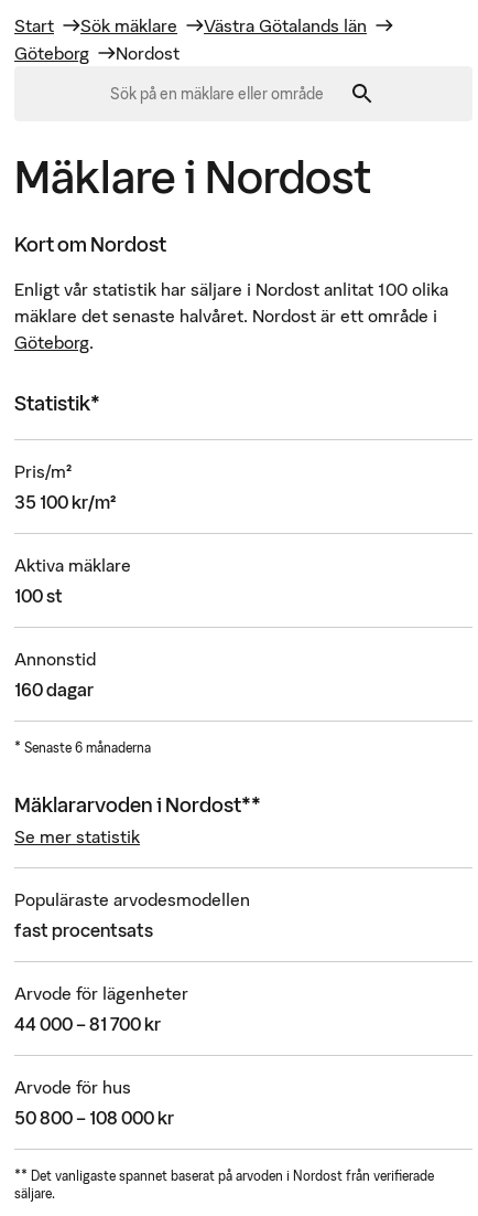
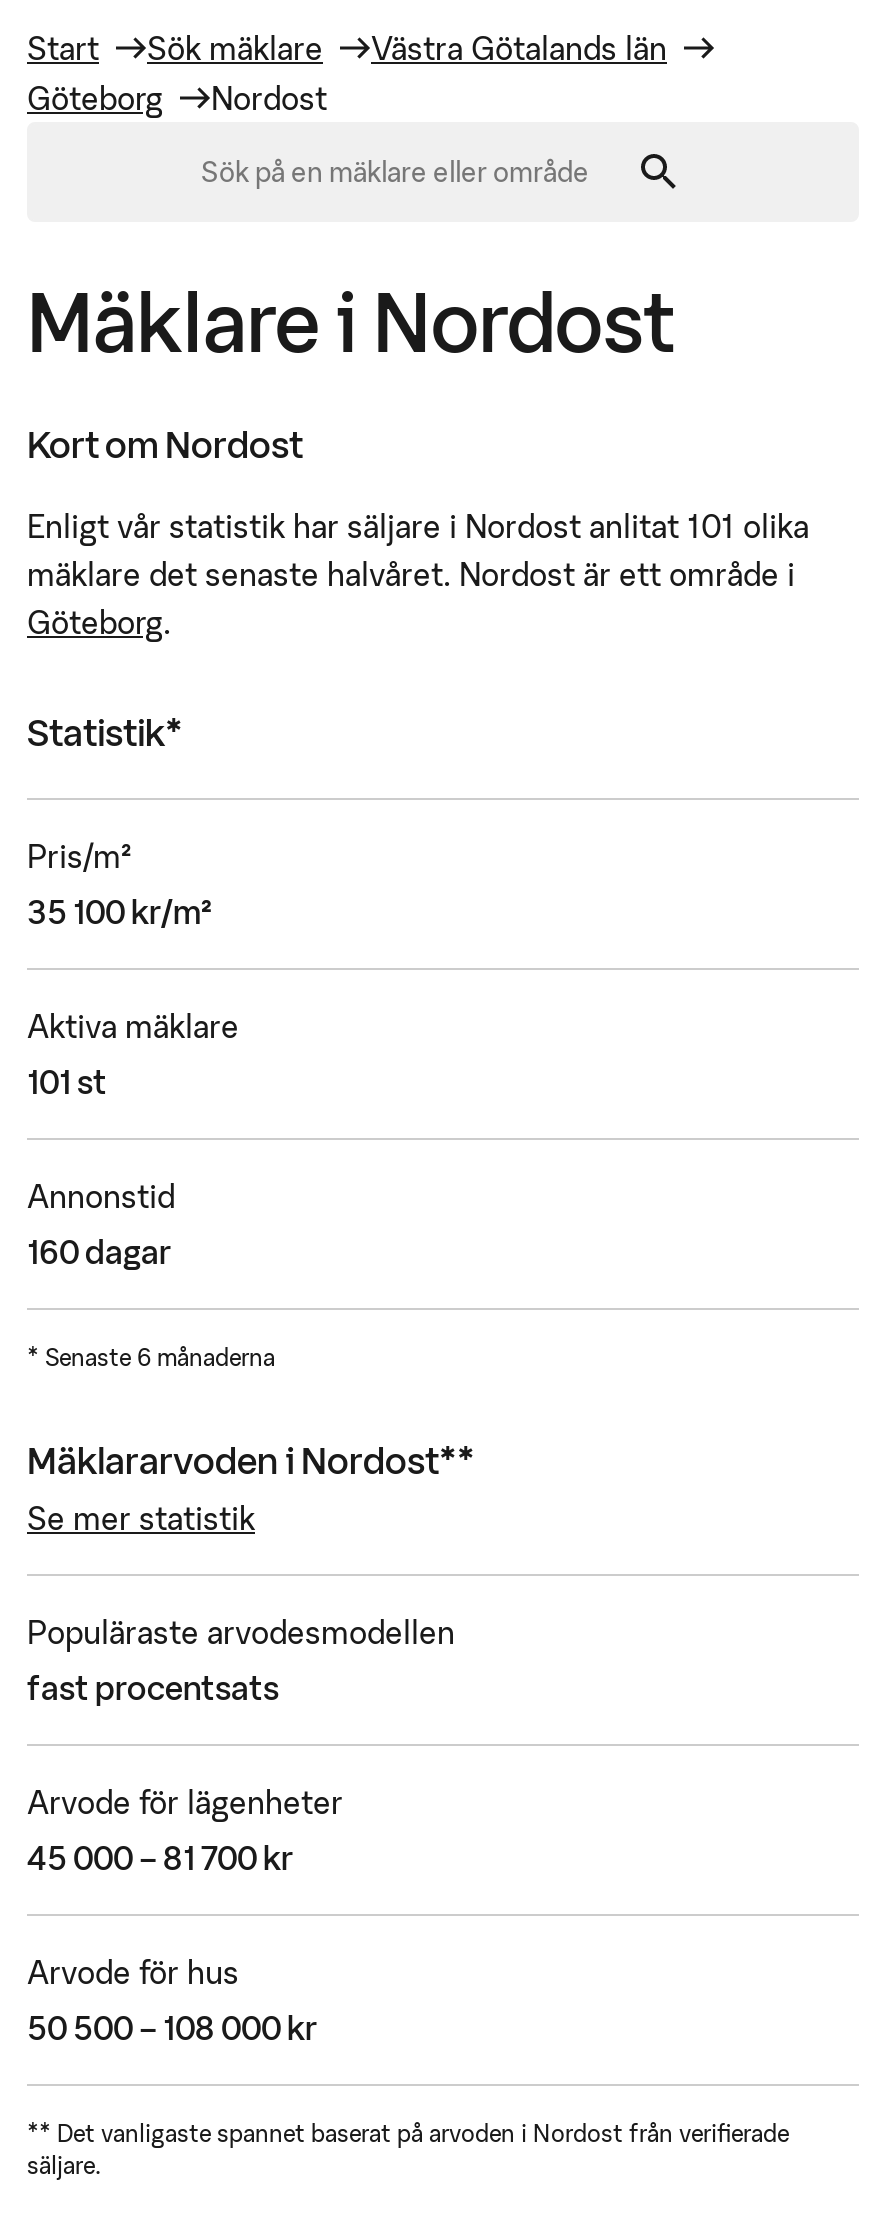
- Enligt vår statistik har säljare i Nordost anlitat 100 olika
+ Enligt vår statistik har säljare i Nordost anlitat 101 olika

- 100 st
+ 101 st

- 44 000 – 81 700 kr
+ 45 000 – 81 700 kr

- 50 800 – 108 000 kr
+ 50 500 – 108 000 kr
